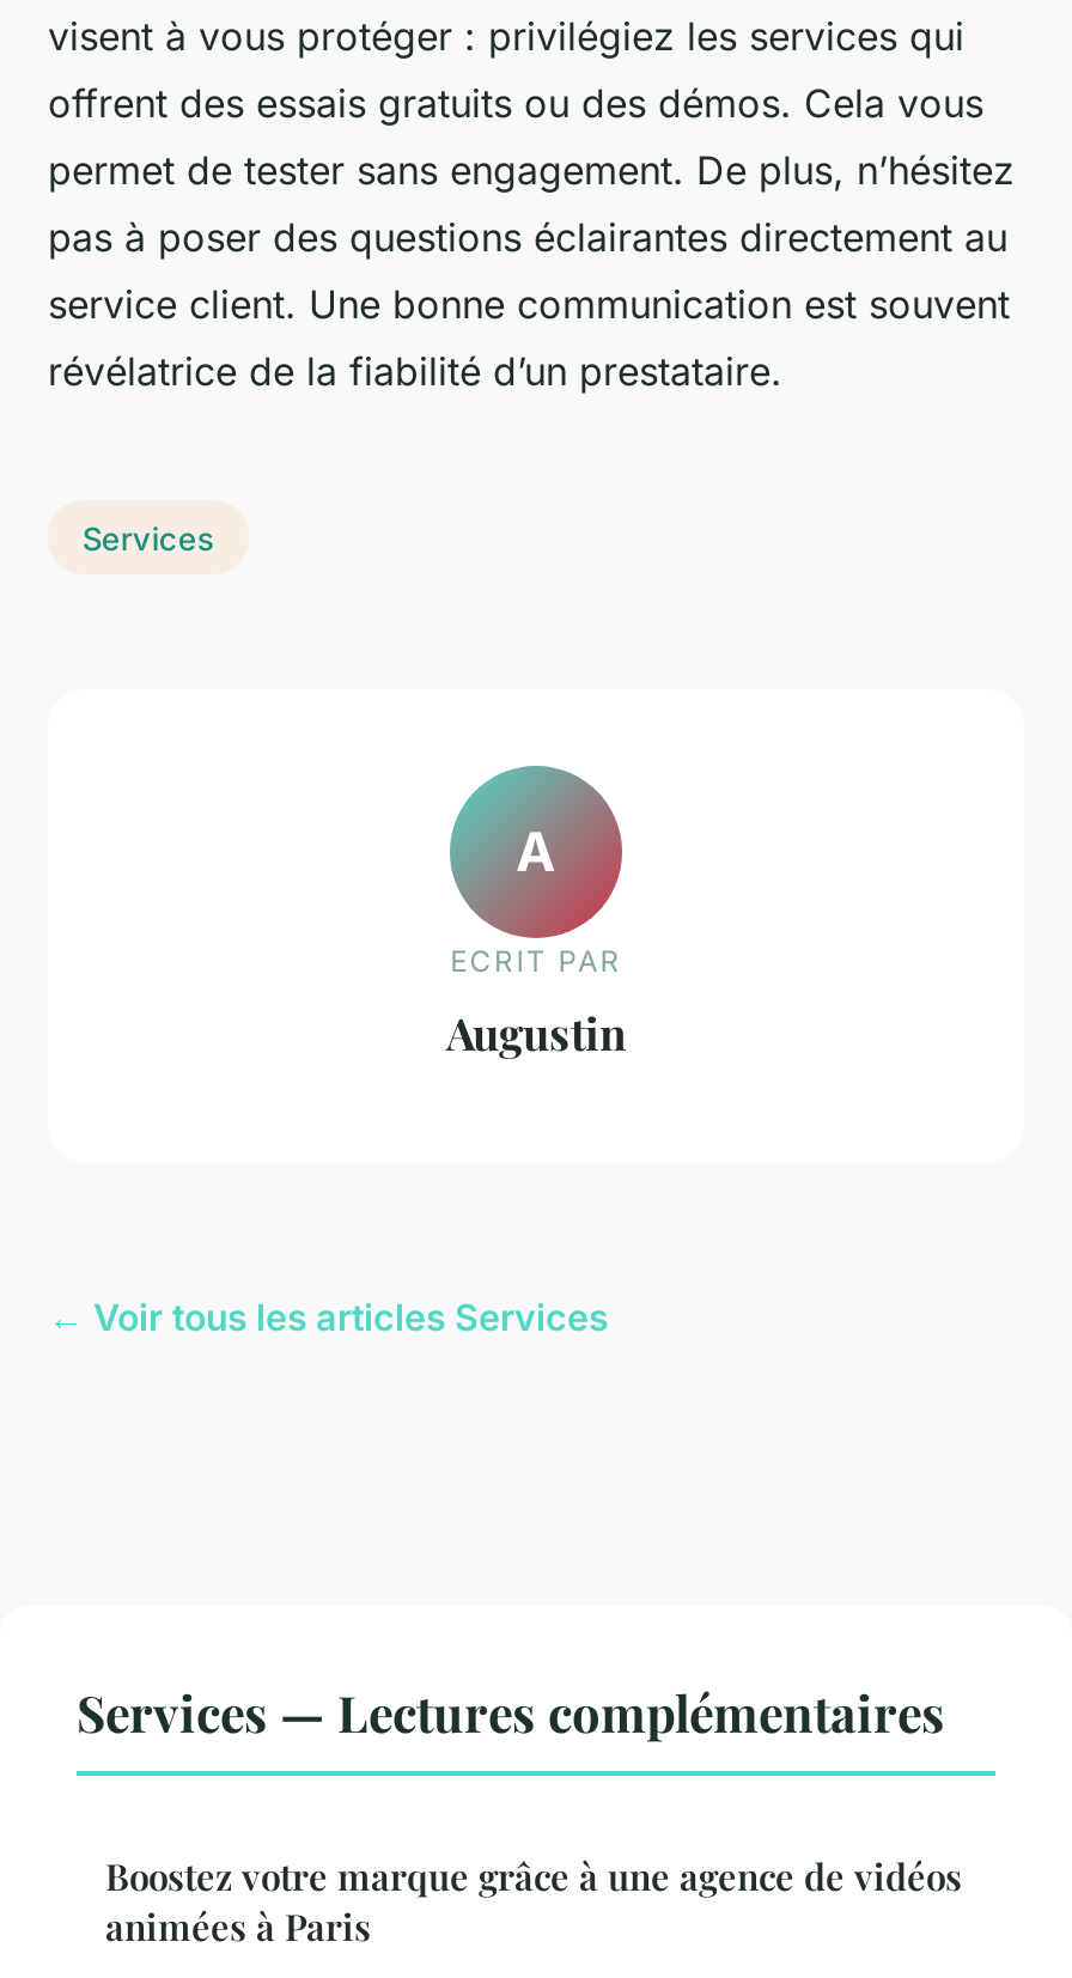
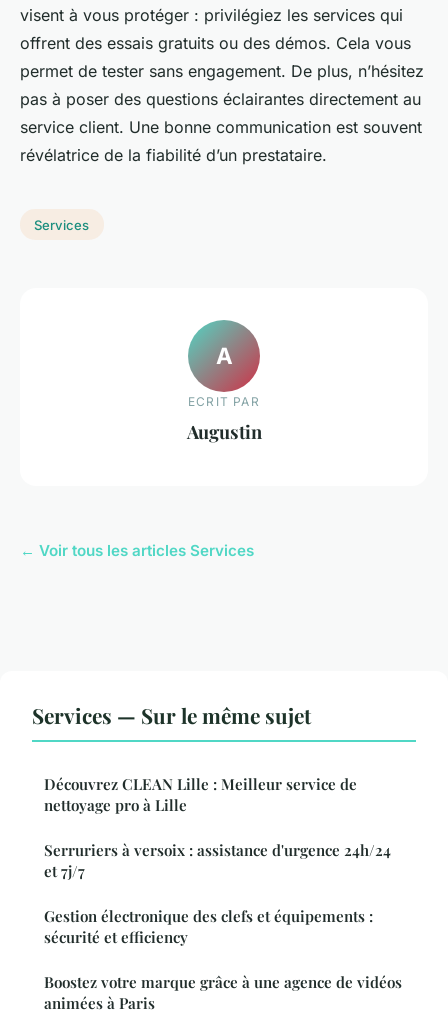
- Services — Lectures complémentaires
+ Services — Sur le même sujet
+ Découvrez CLEAN Lille : Meilleur service de
+ nettoyage pro à Lille
+ Serruriers à versoix : assistance d'urgence 24h/24
+ et 7j/7
+ Gestion électronique des clefs et équipements :
+ sécurité et efficiency
